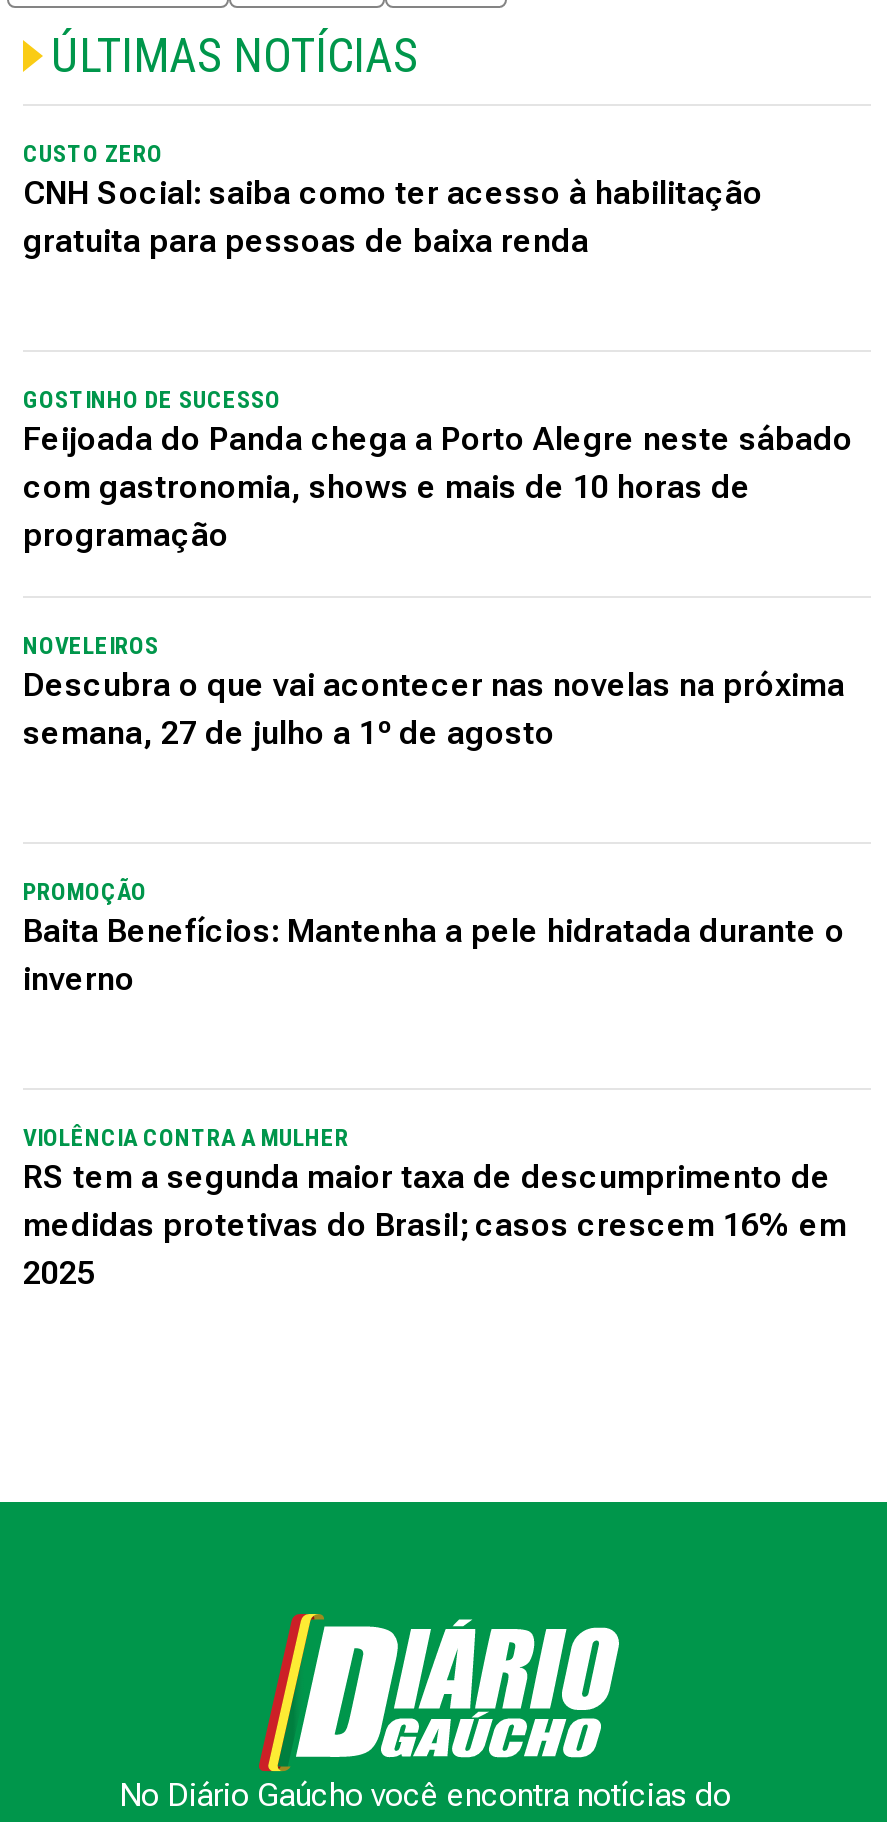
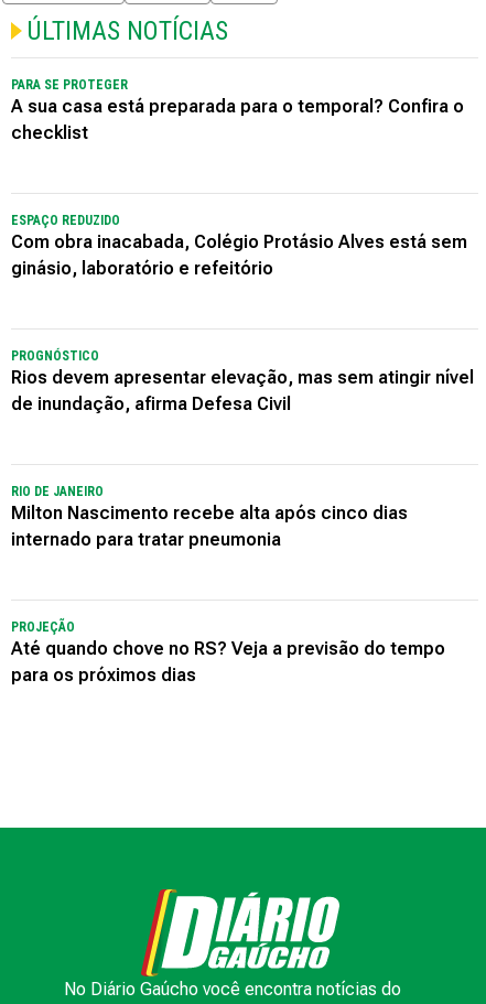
- CUSTO ZERO
- CNH Social: saiba como ter acesso à habilitação
- gratuita para pessoas de baixa renda
+ PARA SE PROTEGER
+ A sua casa está preparada para o temporal? Confira o
+ checklist

- GOSTINHO DE SUCESSO
- Feijoada do Panda chega a Porto Alegre neste sábado
- com gastronomia, shows e mais de 10 horas de
- programação
+ ESPAÇO REDUZIDO
+ Com obra inacabada, Colégio Protásio Alves está sem
+ ginásio, laboratório e refeitório

- NOVELEIROS
- Descubra o que vai acontecer nas novelas na próxima
- semana, 27 de julho a 1º de agosto
+ PROGNÓSTICO
+ Rios devem apresentar elevação, mas sem atingir nível
+ de inundação, afirma Defesa Civil

- PROMOÇÃO
- Baita Benefícios: Mantenha a pele hidratada durante o
- inverno
+ RIO DE JANEIRO
+ Milton Nascimento recebe alta após cinco dias
+ internado para tratar pneumonia

- VIOLÊNCIA CONTRA A MULHER
- RS tem a segunda maior taxa de descumprimento de
- medidas protetivas do Brasil; casos crescem 16% em
- 2025
+ PROJEÇÃO
+ Até quando chove no RS? Veja a previsão do tempo
+ para os próximos dias
